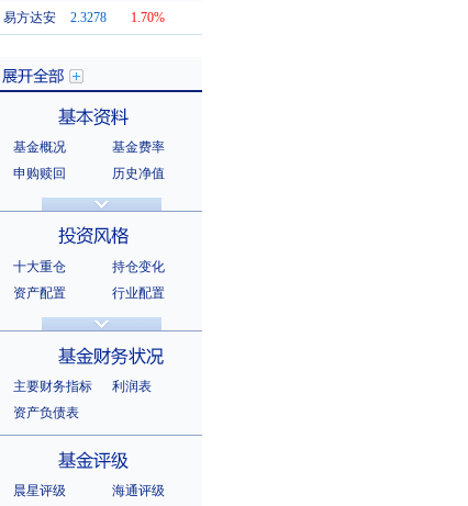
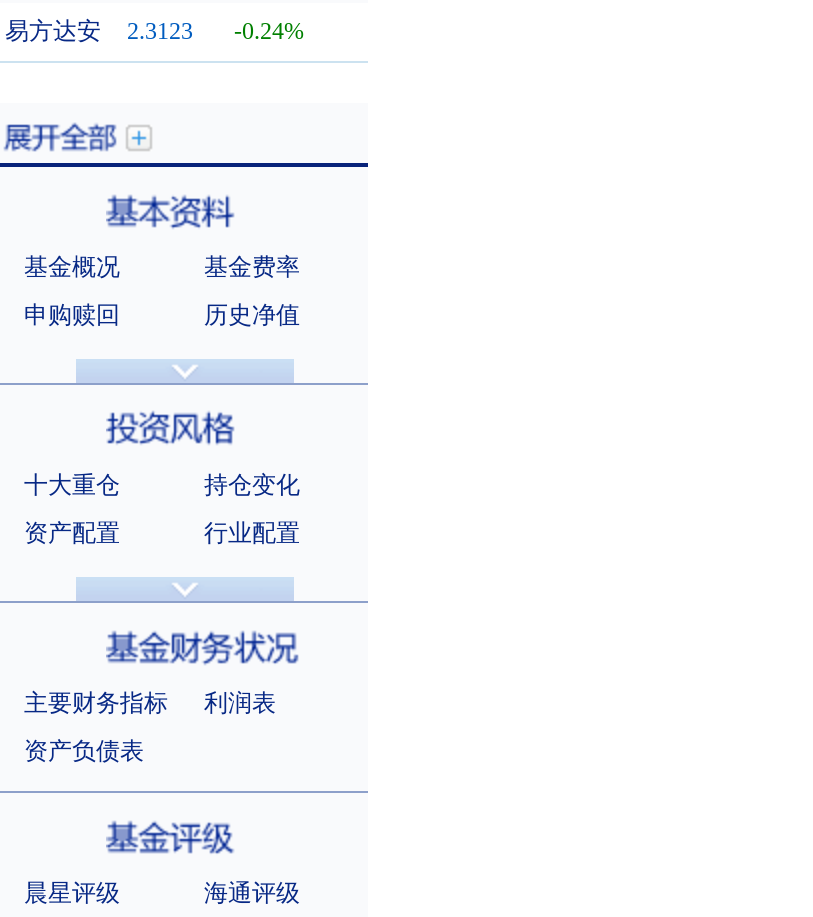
- 2.3278
+ 2.3123

- 1.70%
+ -0.24%
